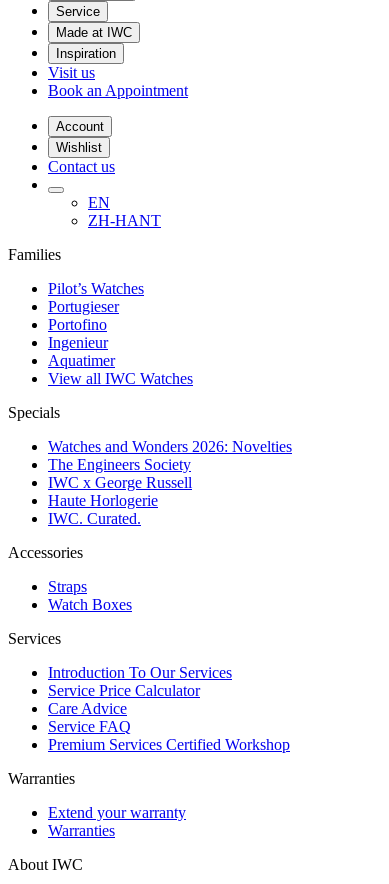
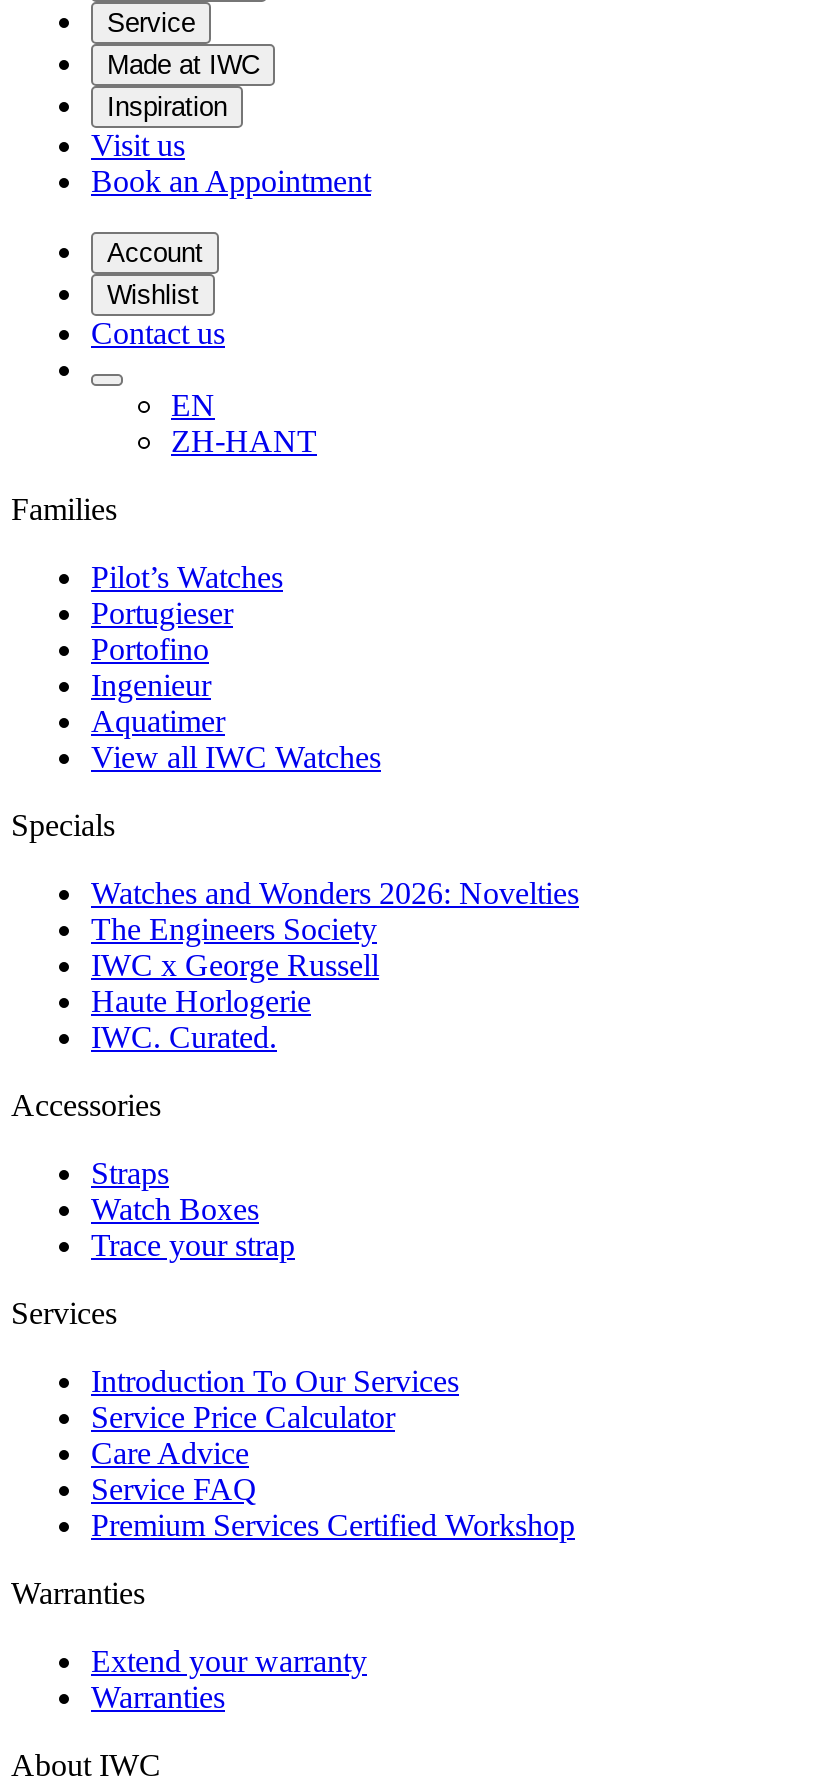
+ Trace your strap
